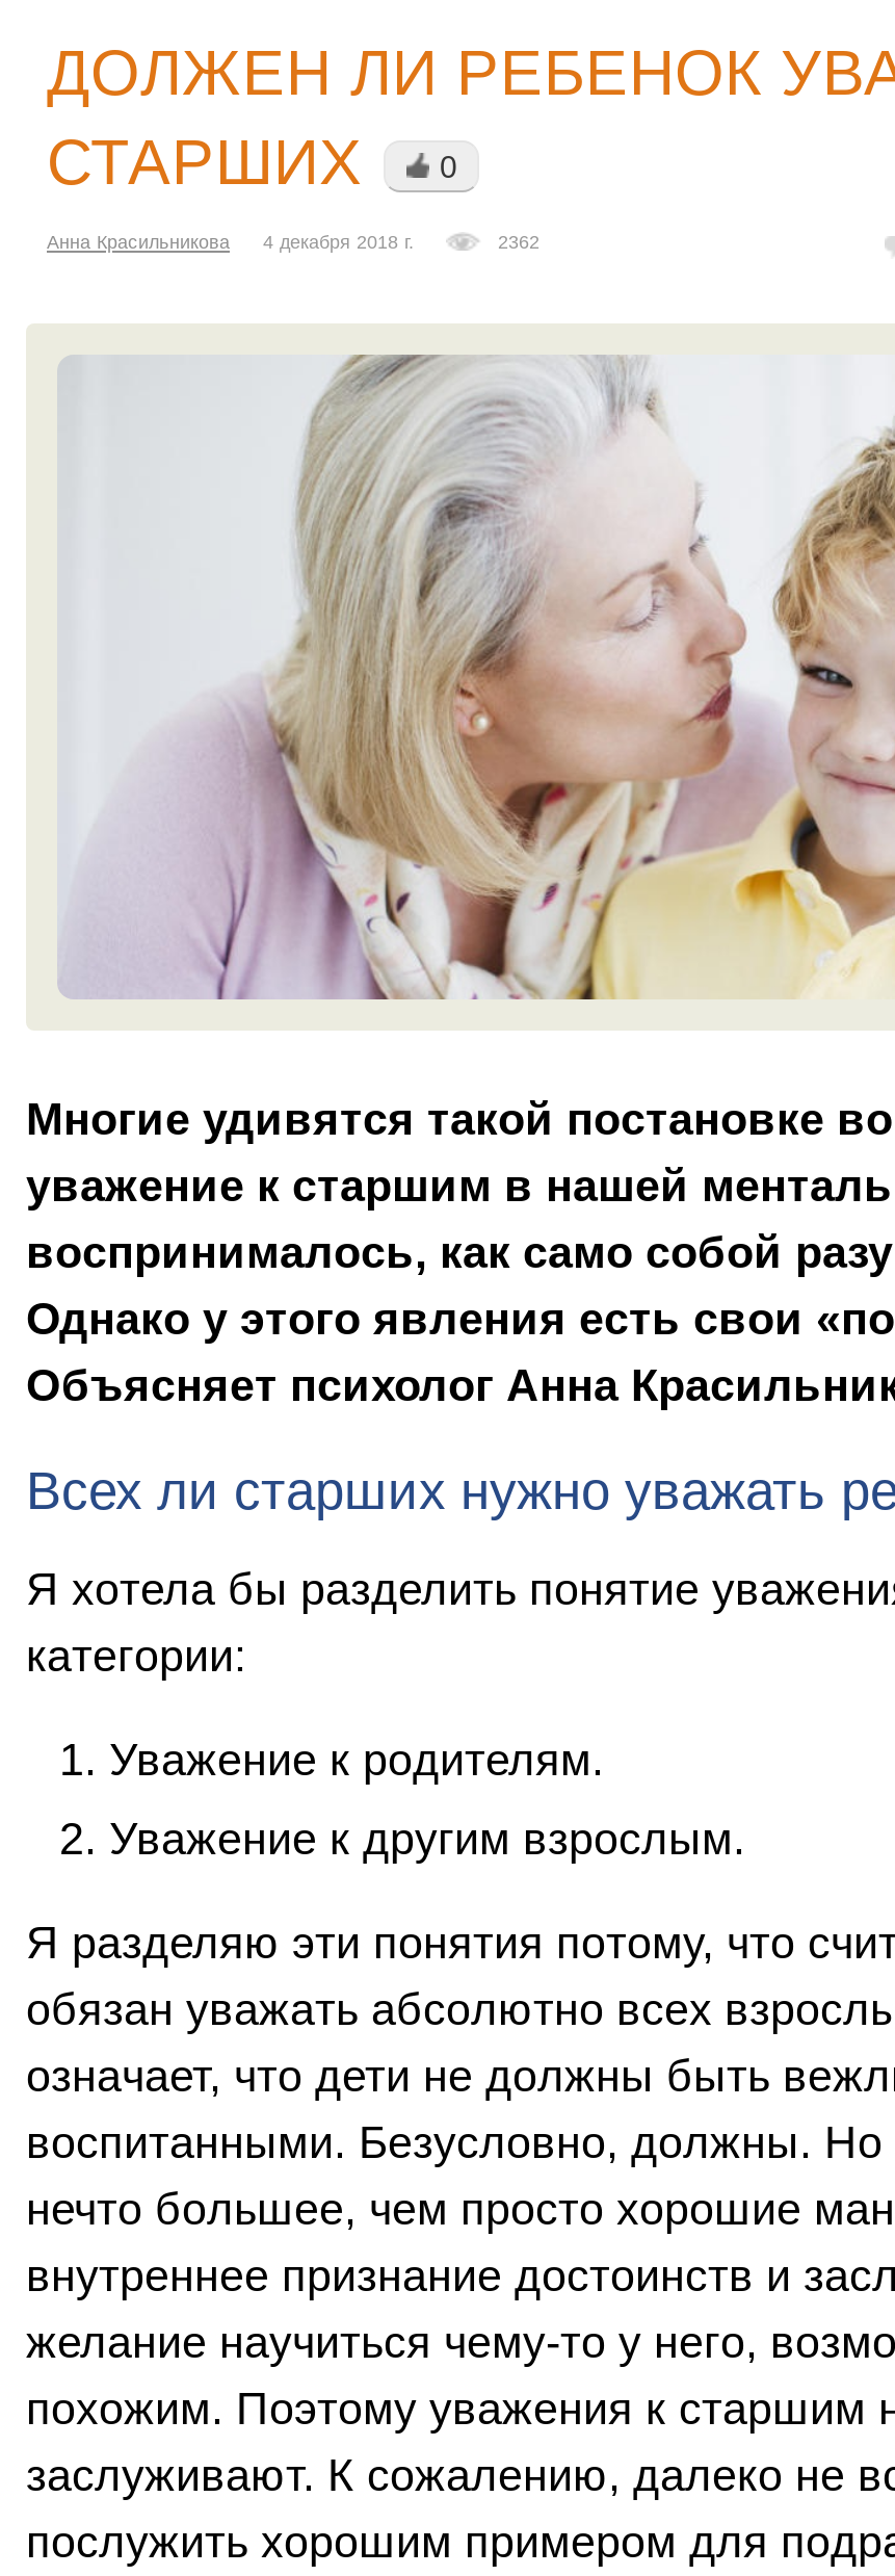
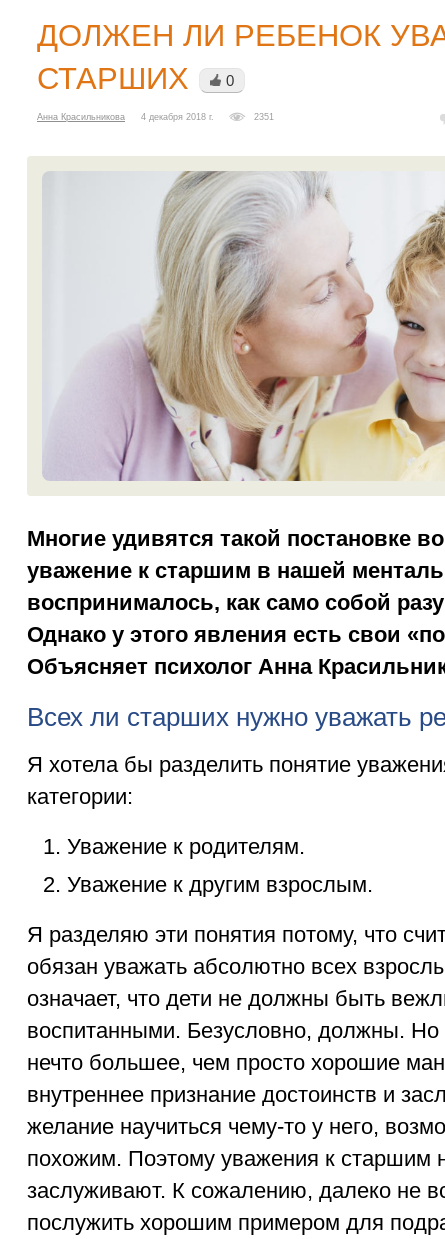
- 2362
+ 2351
